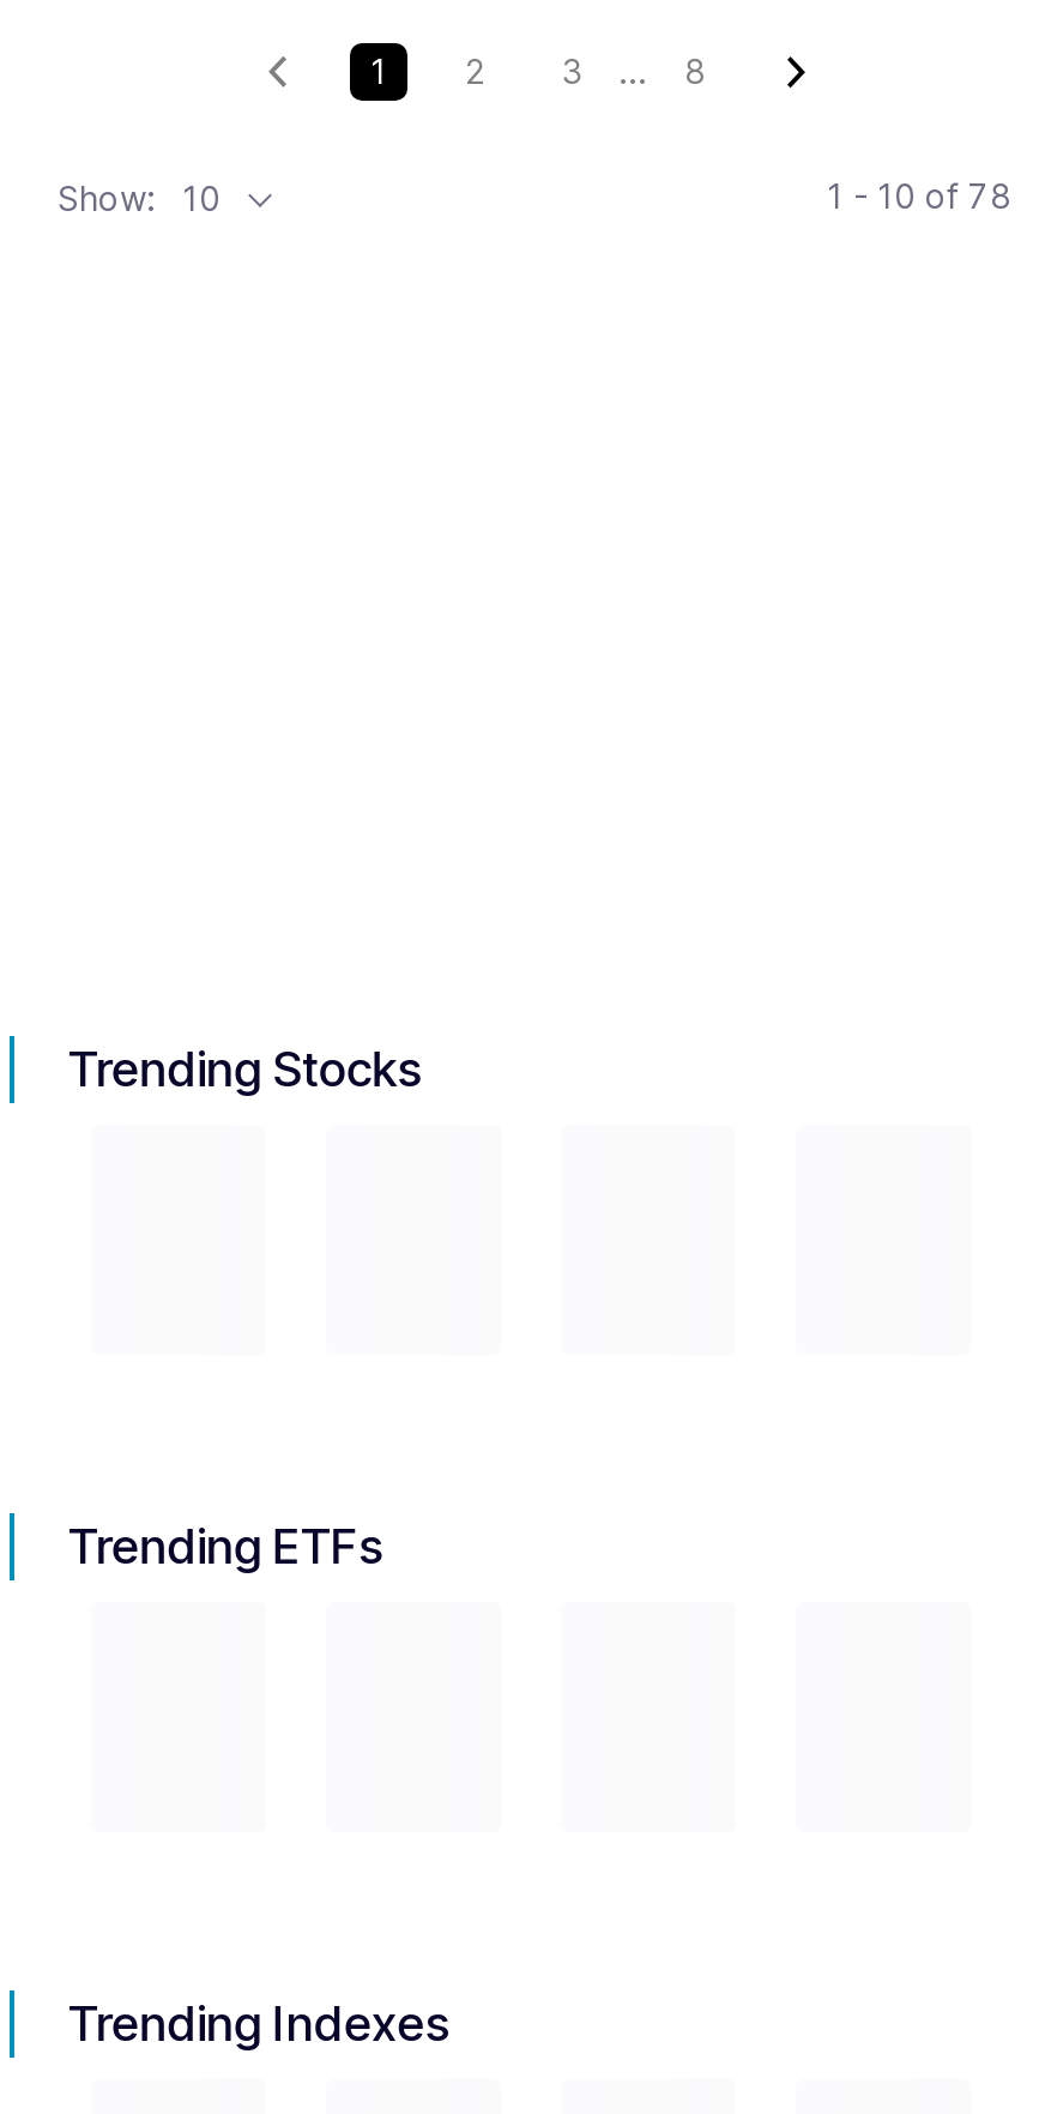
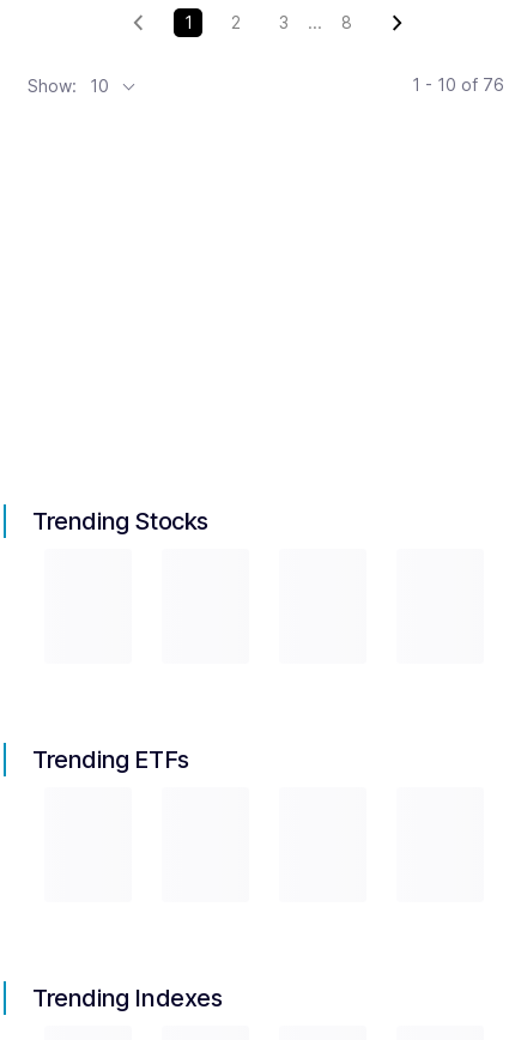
- 1 - 10 of 78
+ 1 - 10 of 76
